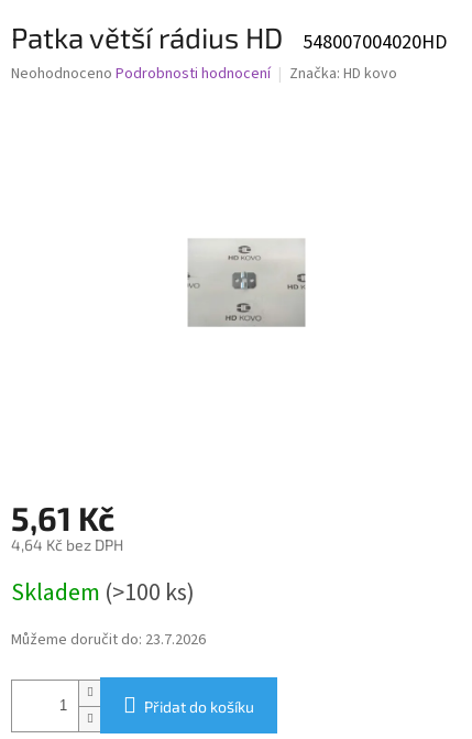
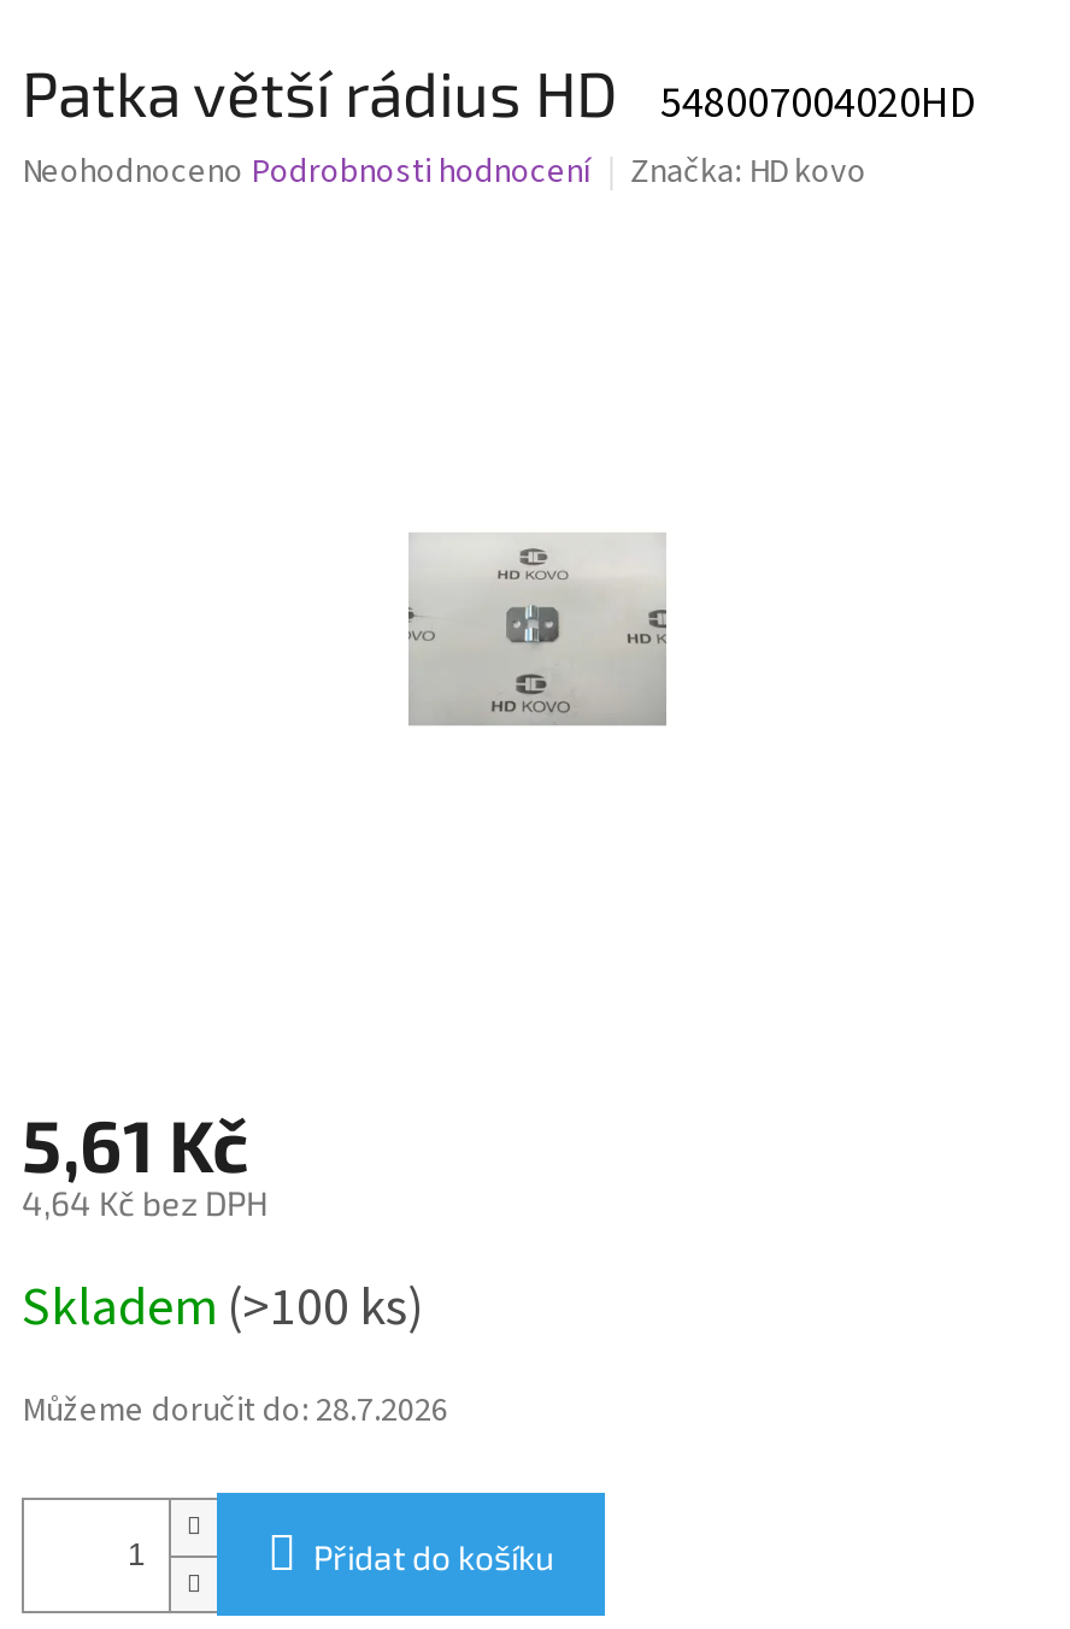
- Můžeme doručit do: 23.7.2026
+ Můžeme doručit do: 28.7.2026
